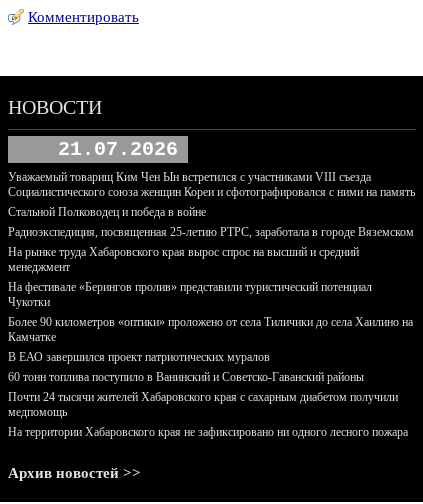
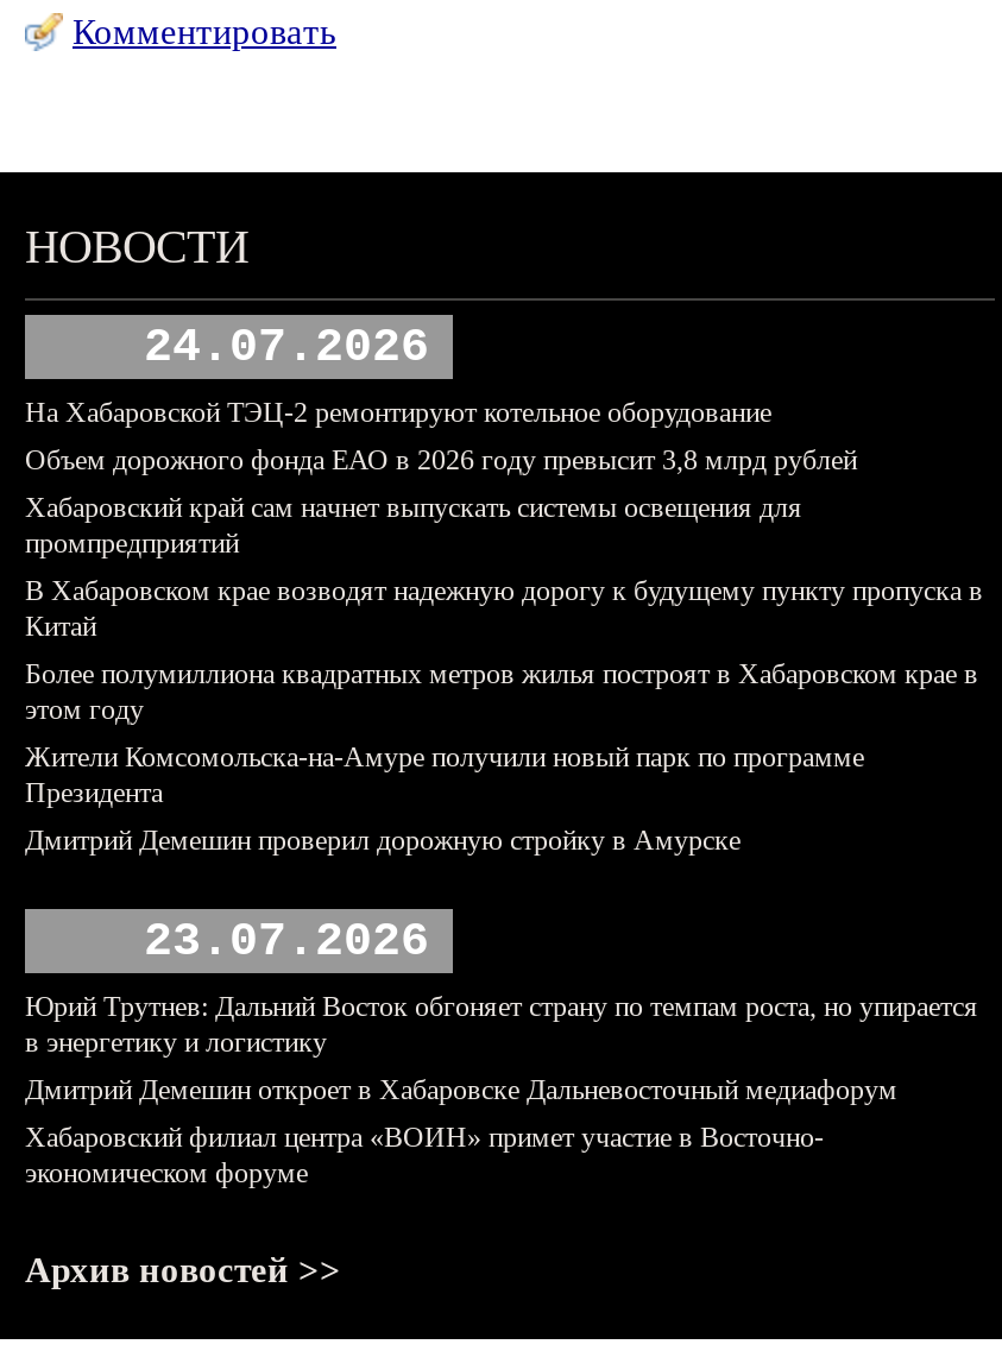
- 21.07.2026
- Уважаемый товарищ Ким Чен Ын встретился с участниками VIII съезда
- Социалистического союза женщин Кореи и сфотографировался с ними на память
- Стальной Полководец и победа в войне
- Радиоэкспедиция, посвященная 25-летию РТРС, заработала в городе Вяземском
- На рынке труда Хабаровского края вырос спрос на высший и средний
- менеджмент
- На фестивале «Берингов пролив» представили туристический потенциал
- Чукотки
- Более 90 километров «оптики» проложено от села Тиличики до села Хаилино на
- Камчатке
- В ЕАО завершился проект патриотических муралов
- 60 тонн топлива поступило в Ванинский и Советско-Гаванский районы
- Почти 24 тысячи жителей Хабаровского края с сахарным диабетом получили
- медпомощь
- На территории Хабаровского края не зафиксировано ни одного лесного пожара
+ 24.07.2026
+ На Хабаровской ТЭЦ-2 ремонтируют котельное оборудование
+ Объем дорожного фонда ЕАО в 2026 году превысит 3,8 млрд рублей
+ Хабаровский край сам начнет выпускать системы освещения для
+ промпредприятий
+ В Хабаровском крае возводят надежную дорогу к будущему пункту пропуска в
+ Китай
+ Более полумиллиона квадратных метров жилья построят в Хабаровском крае в
+ этом году
+ Жители Комсомольска-на-Амуре получили новый парк по программе
+ Президента
+ Дмитрий Демешин проверил дорожную стройку в Амурске
+ 23.07.2026
+ Юрий Трутнев: Дальний Восток обгоняет страну по темпам роста, но упирается
+ в энергетику и логистику
+ Дмитрий Демешин откроет в Хабаровске Дальневосточный медиафорум
+ Хабаровский филиал центра «ВОИН» примет участие в Восточно-
+ экономическом форуме
